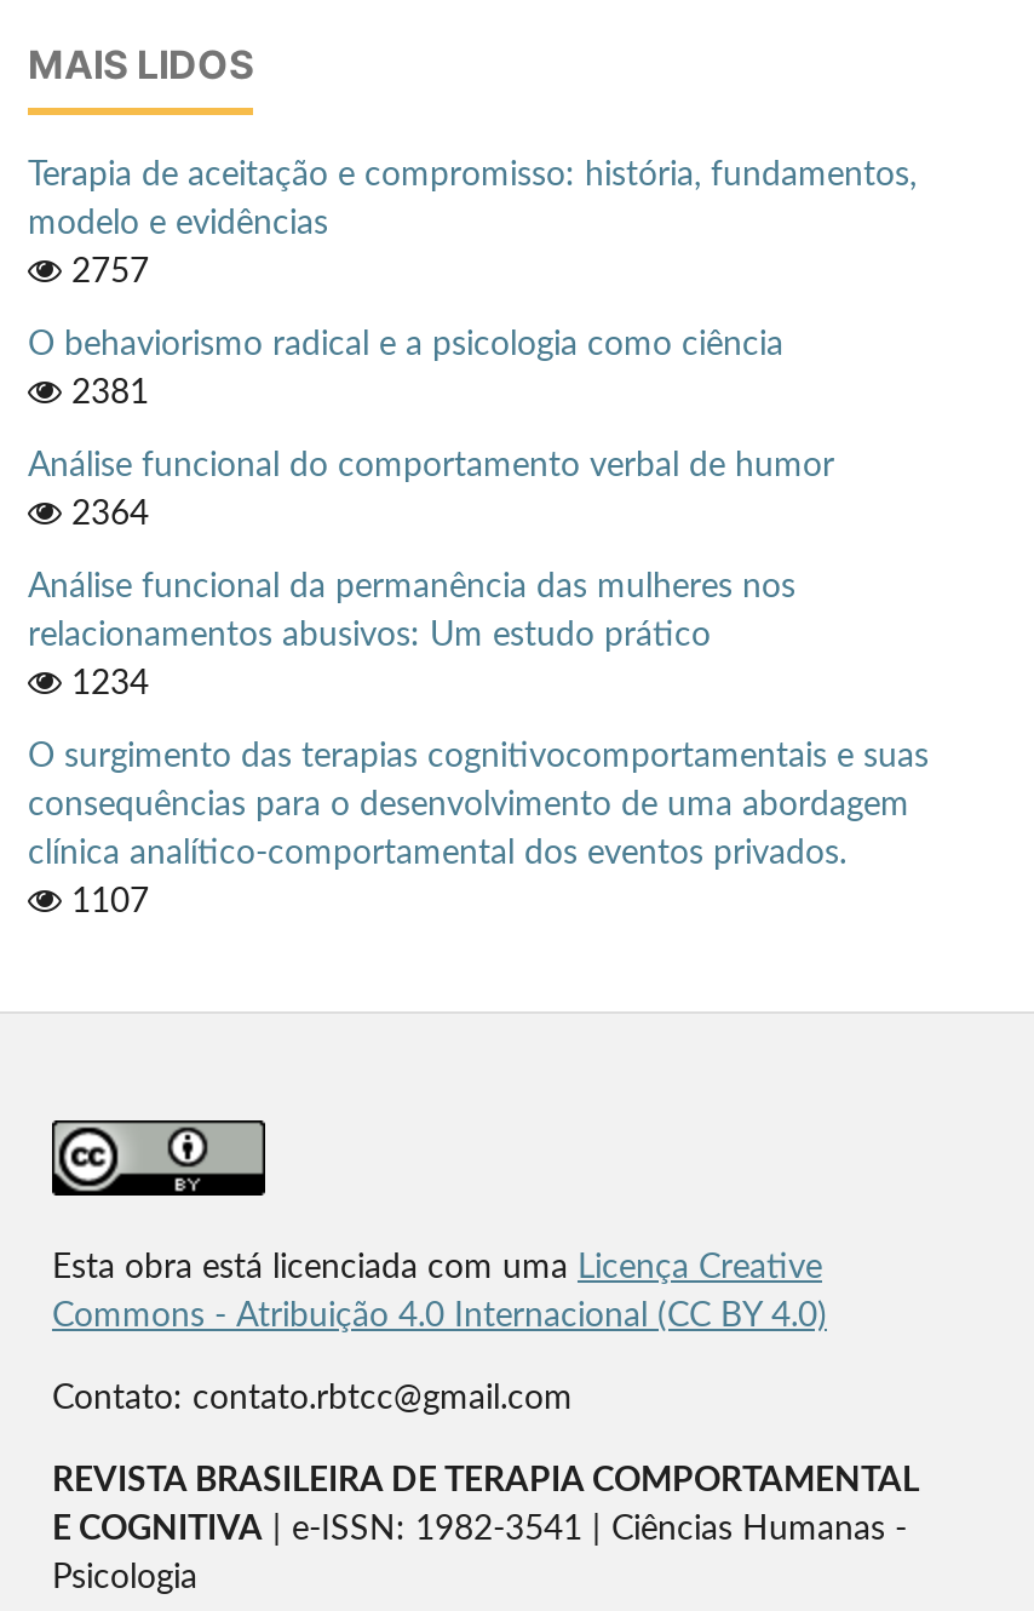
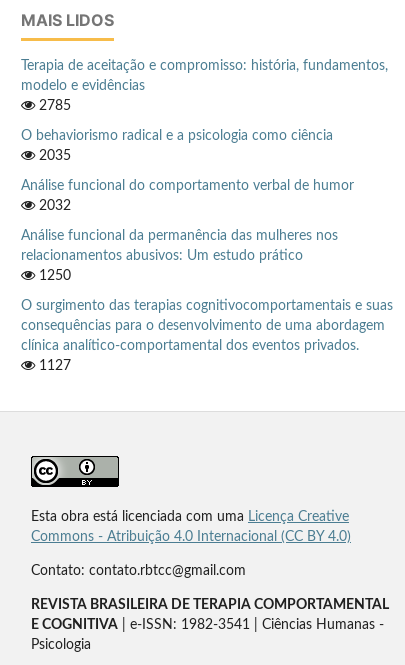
- 2757
+ 2785

- 2381
+ 2035

- 2364
+ 2032

- 1234
+ 1250

- 1107
+ 1127
